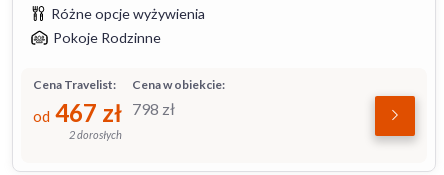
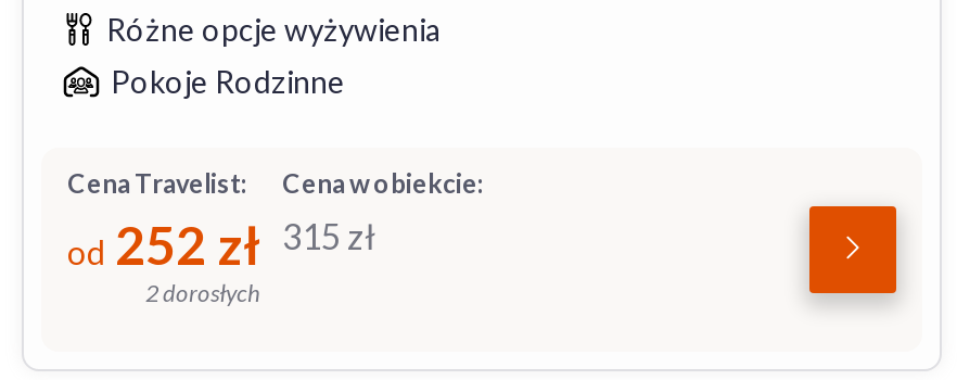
- od 467 zł
+ od 252 zł

- 798 zł
+ 315 zł
